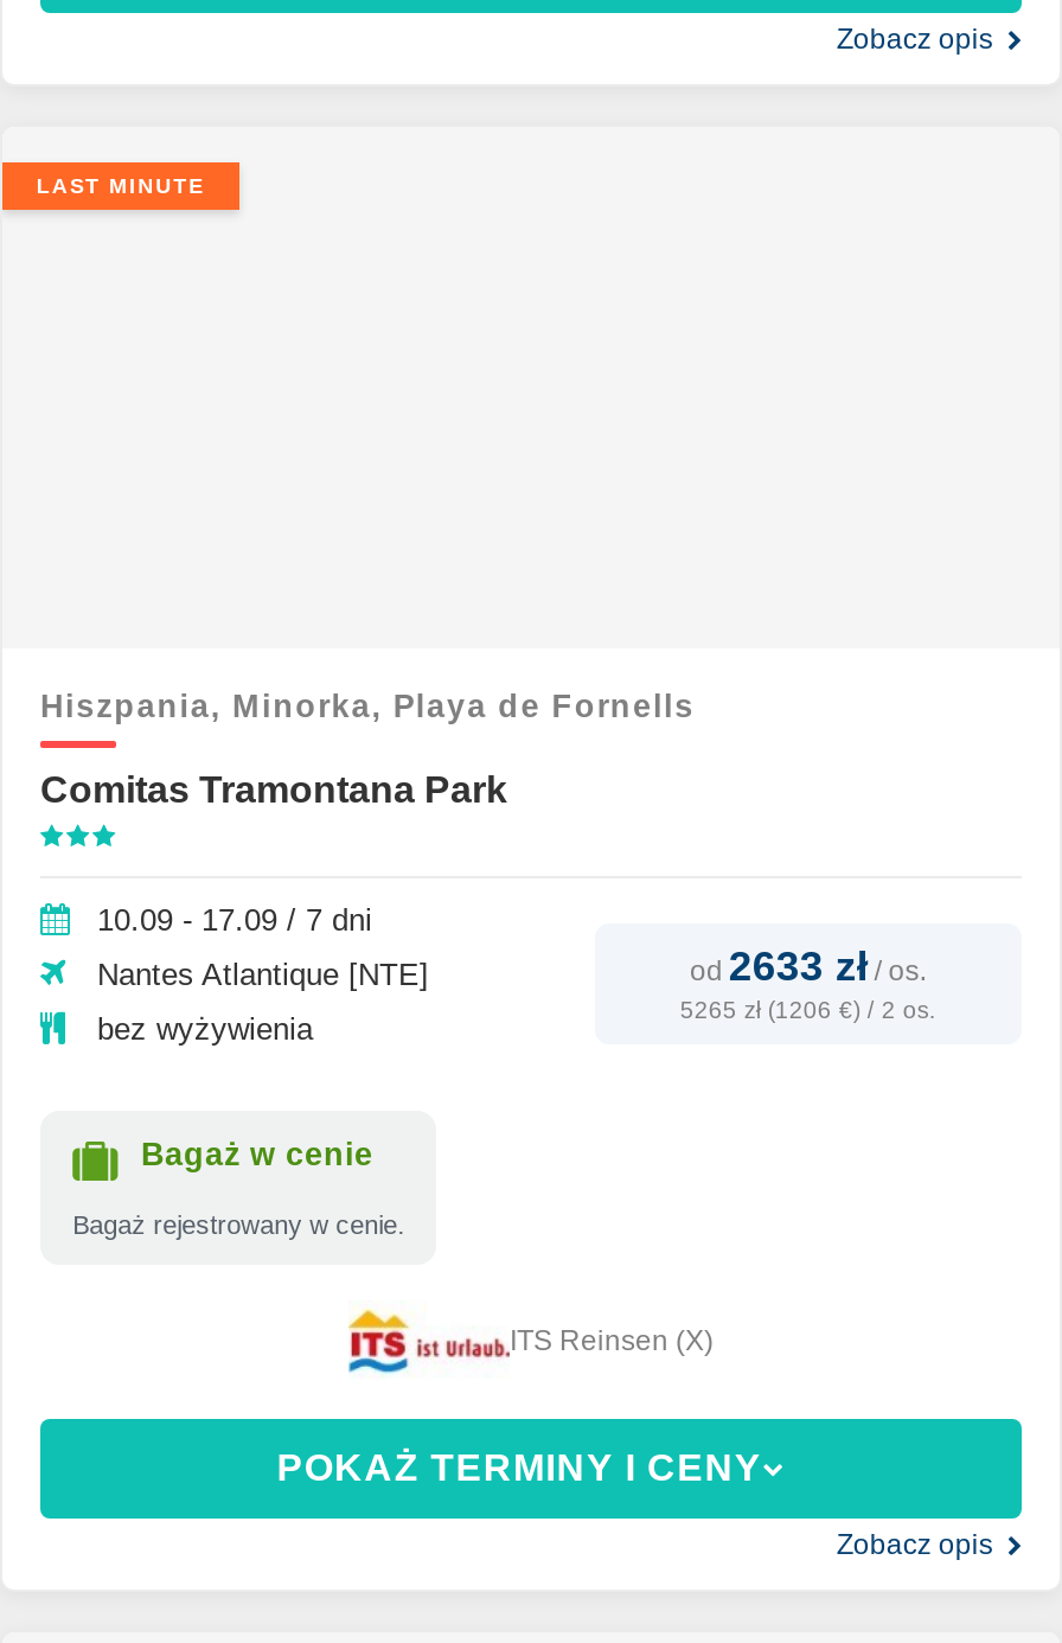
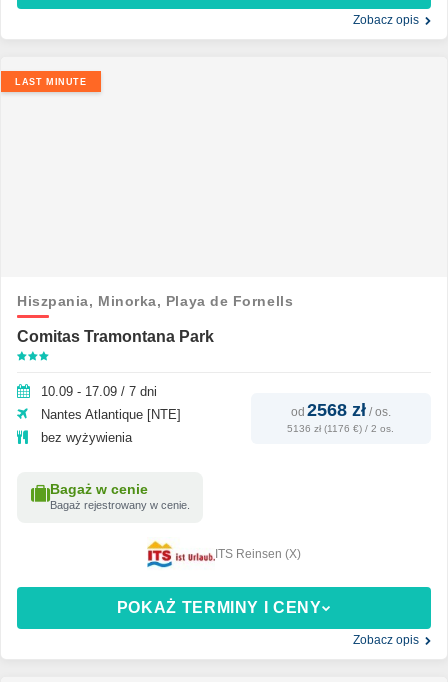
- od 2633 zł / os.
+ od 2568 zł / os.

- 5265 zł (1206 €) / 2 os.
+ 5136 zł (1176 €) / 2 os.
